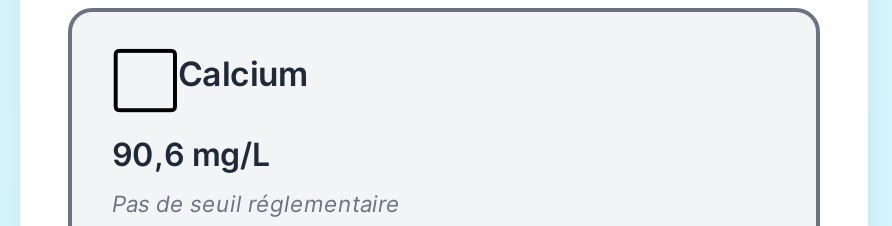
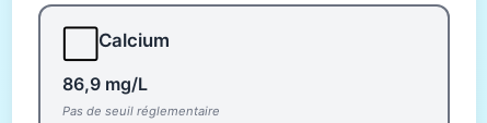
- 90,6 mg/L
+ 86,9 mg/L
